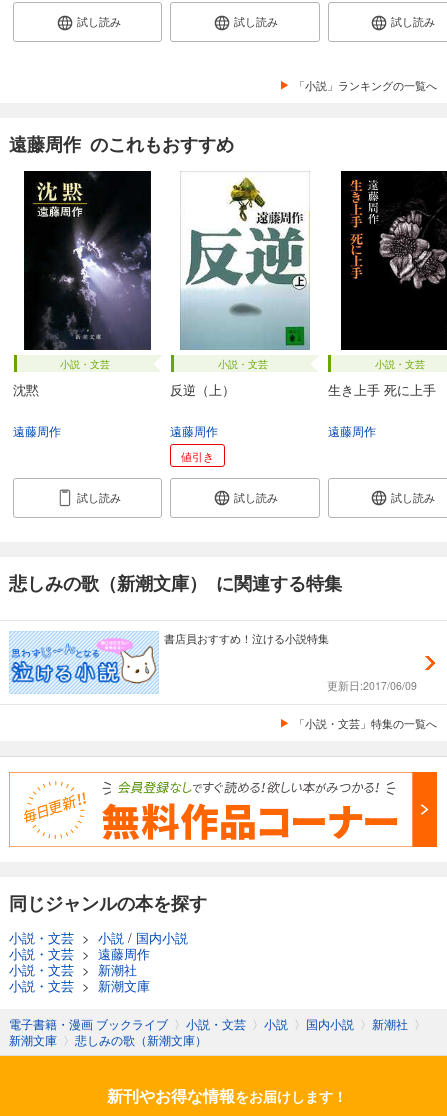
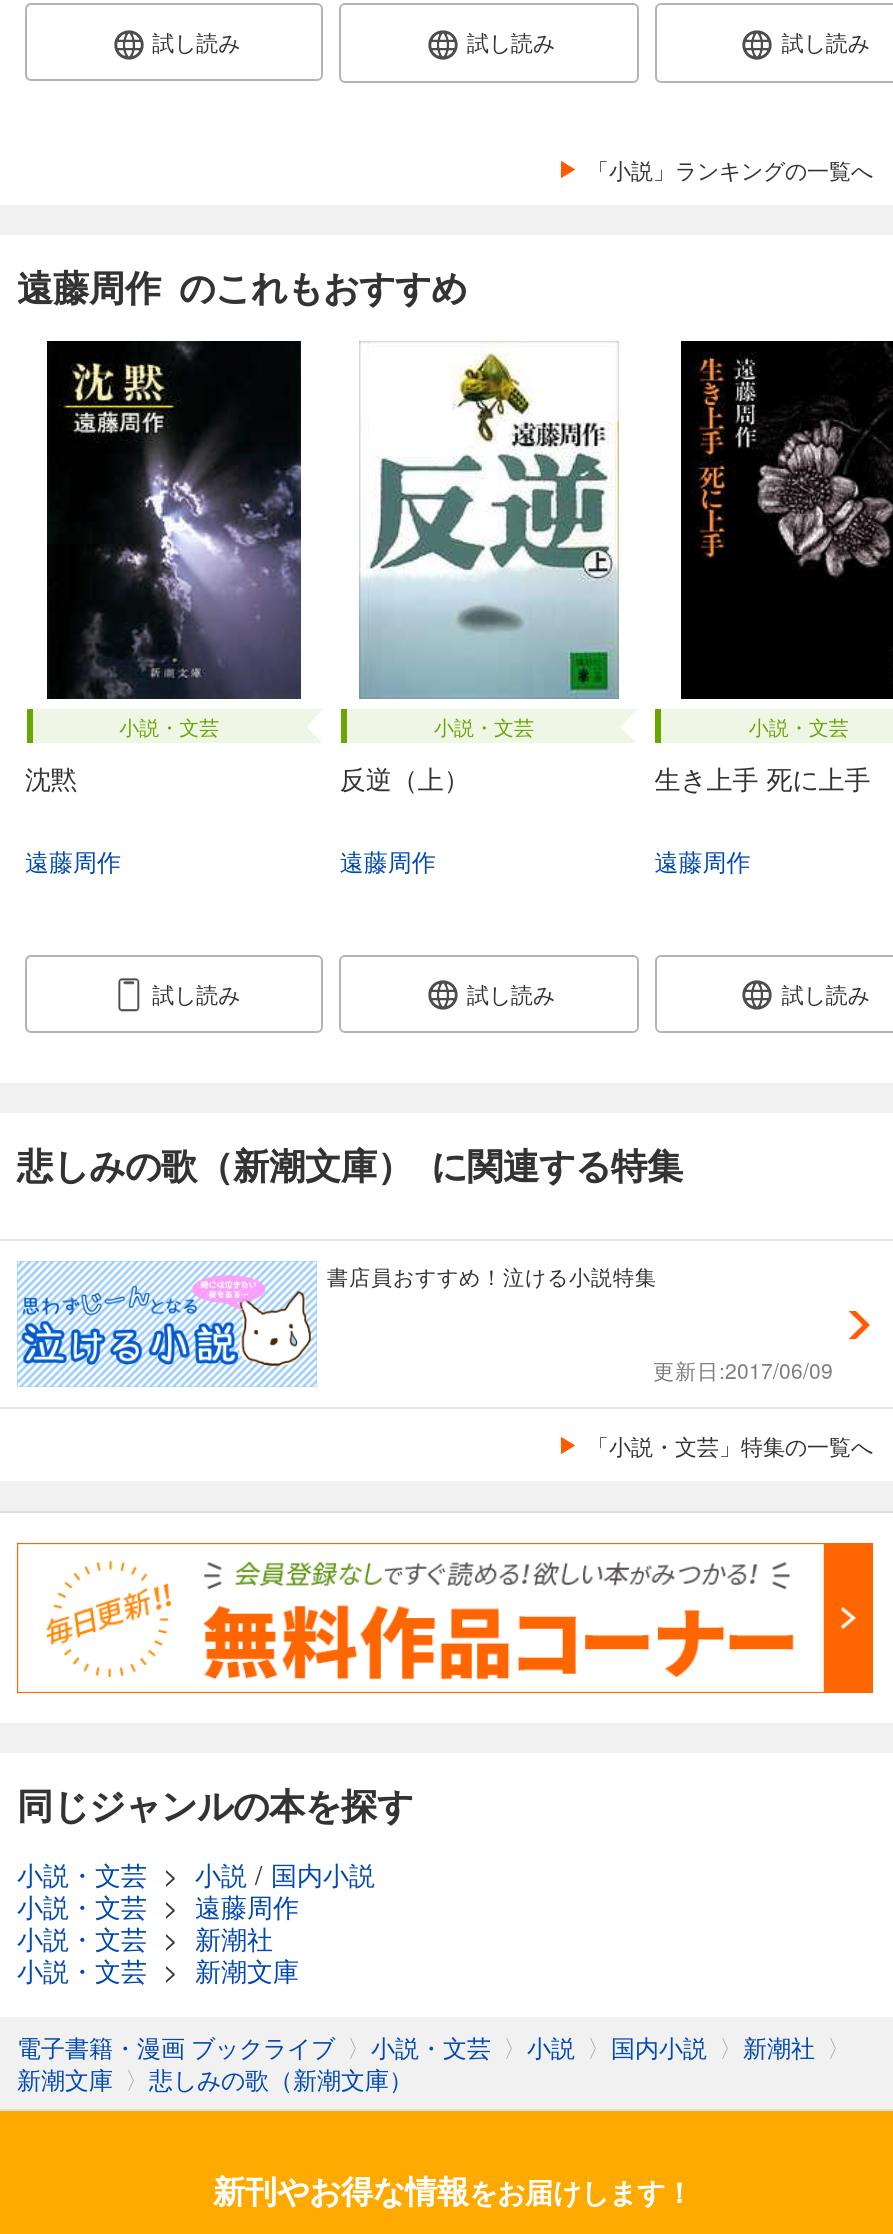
- 値引き
